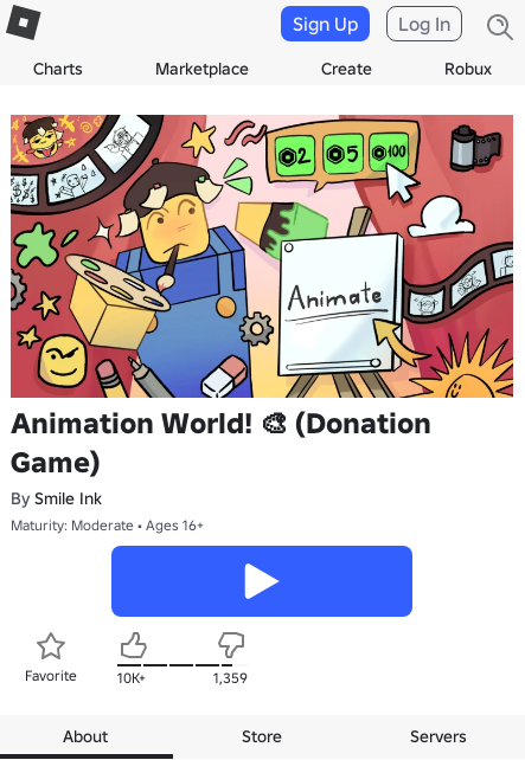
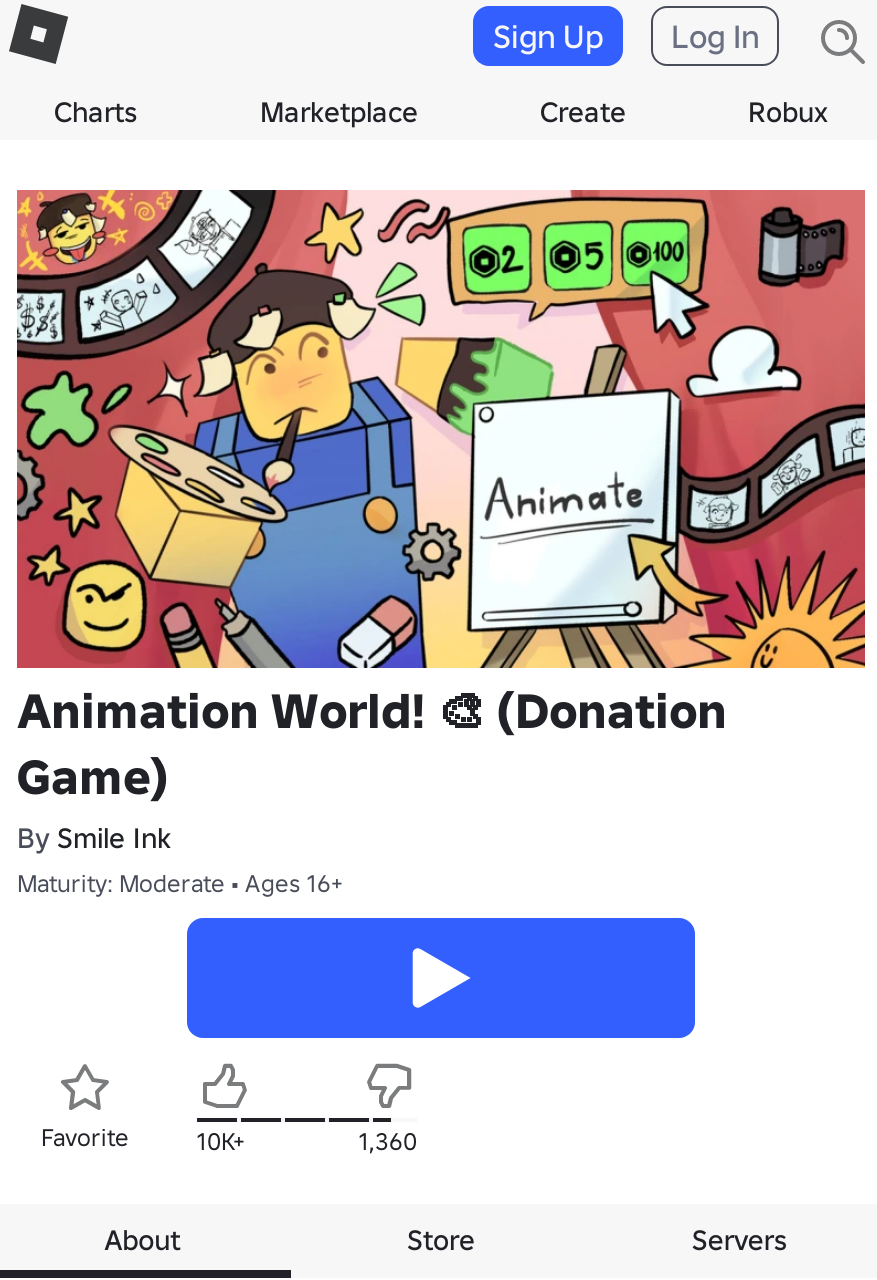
- 1,359
+ 1,360
